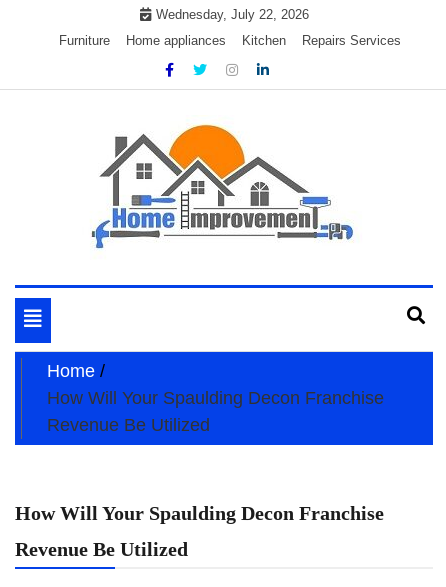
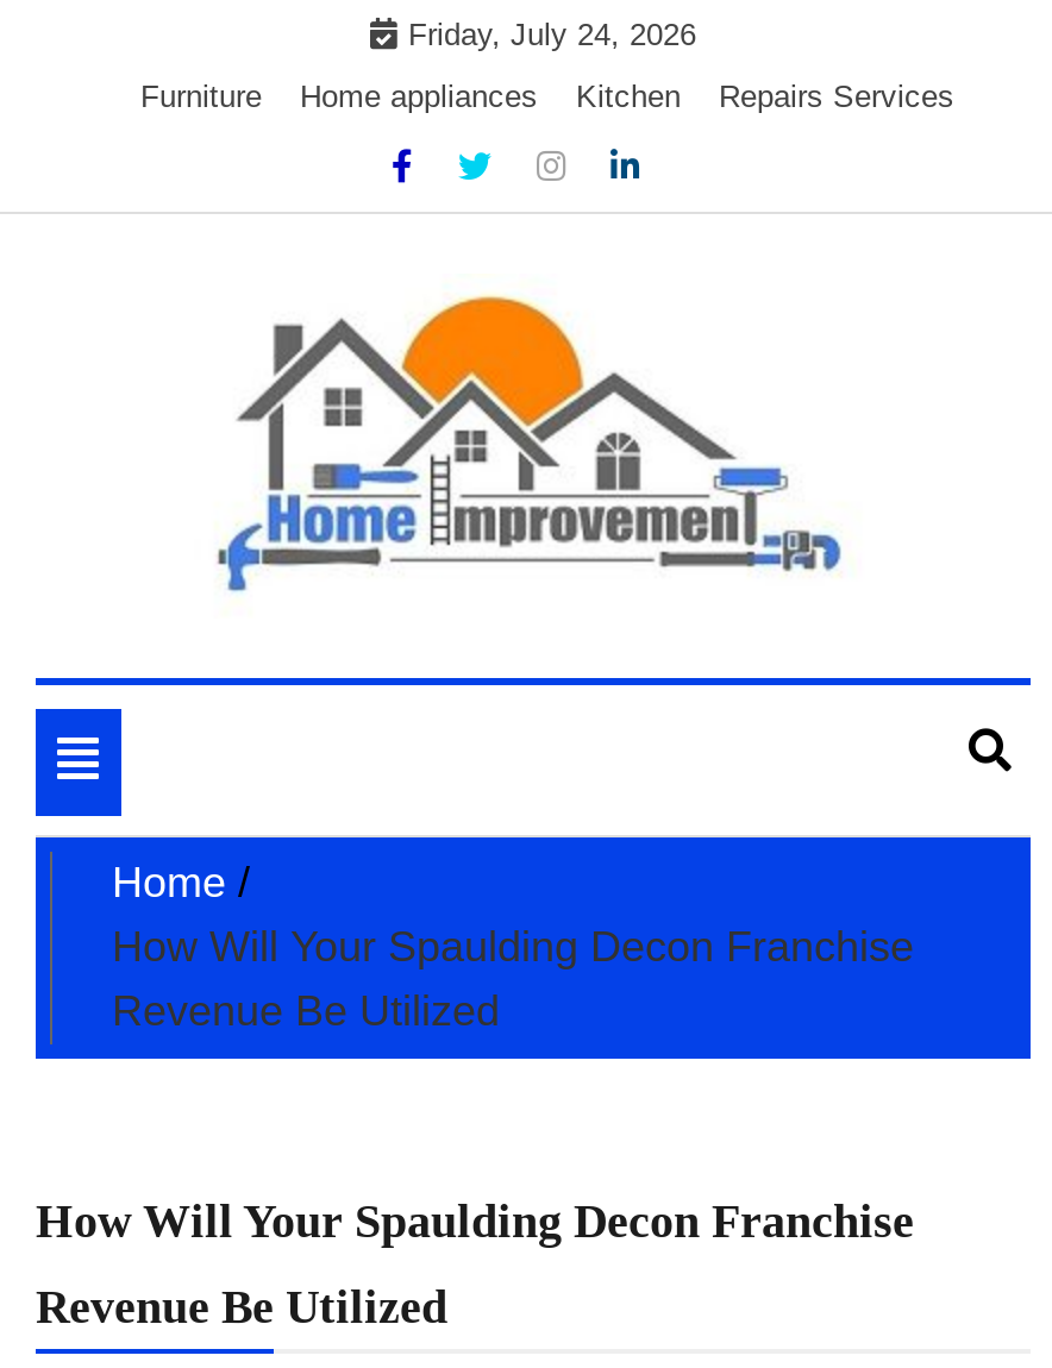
- Wednesday, July 22, 2026
+ Friday, July 24, 2026
